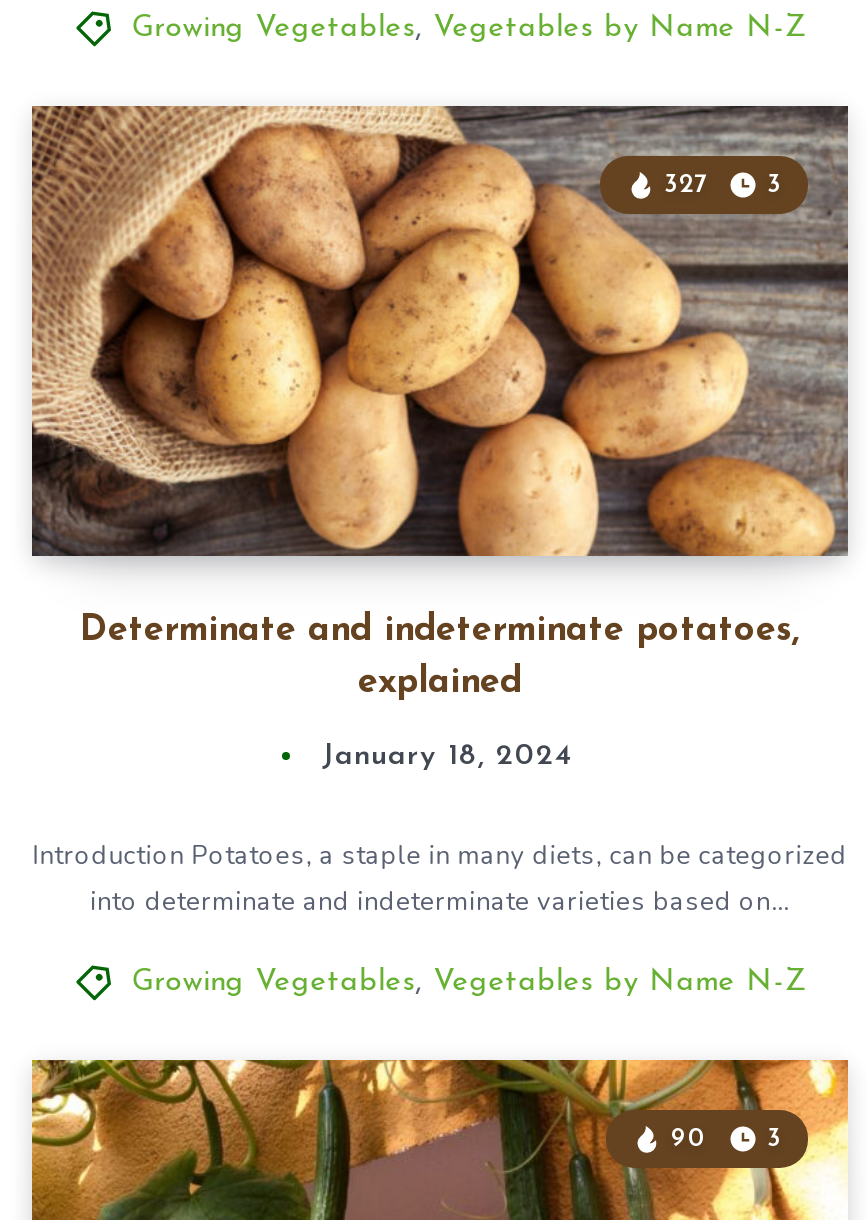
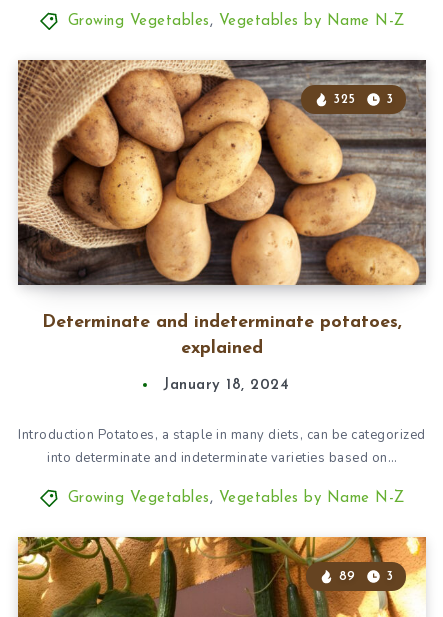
- 327 3
+ 325 3

- 90 3
+ 89 3
